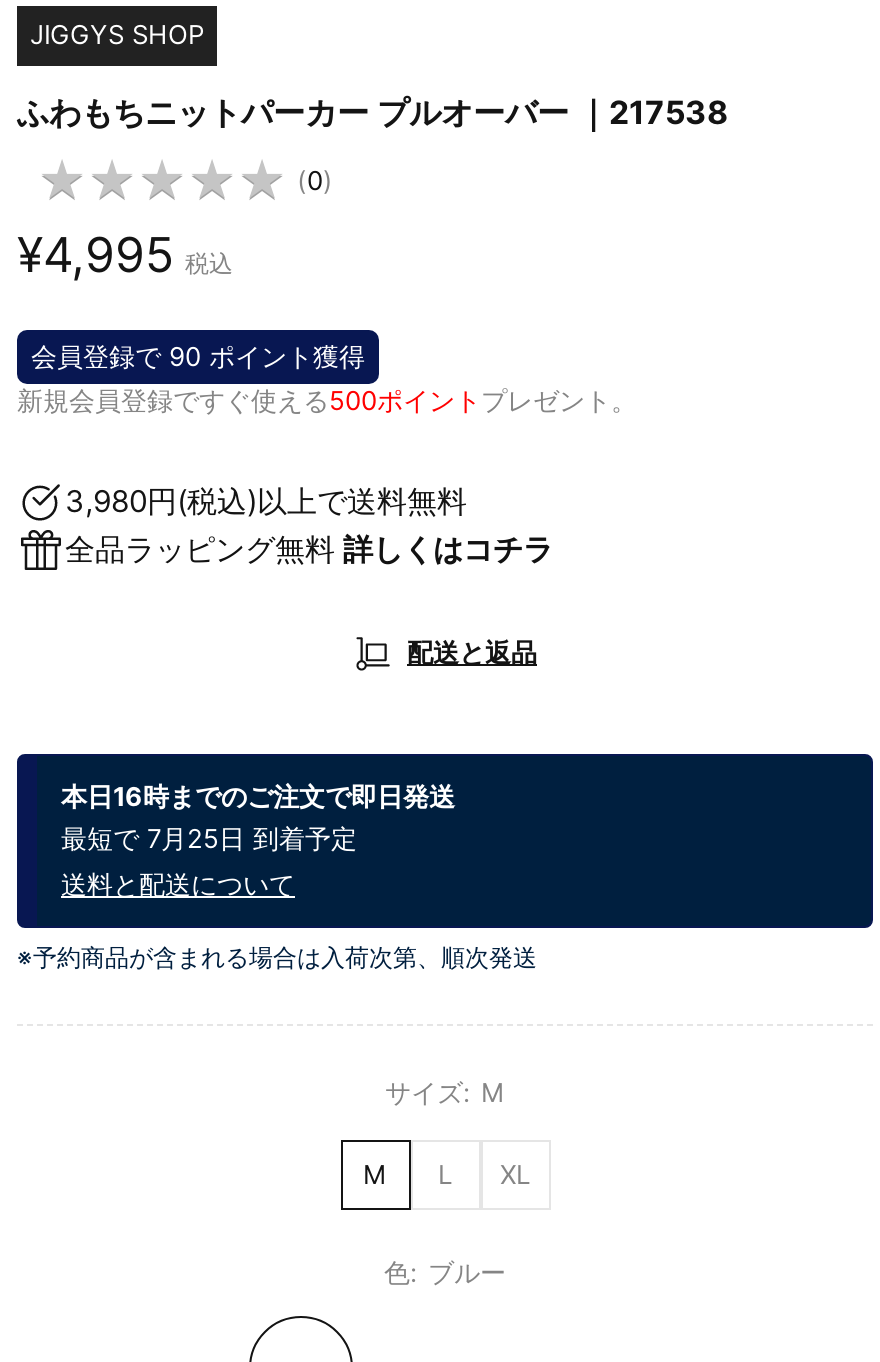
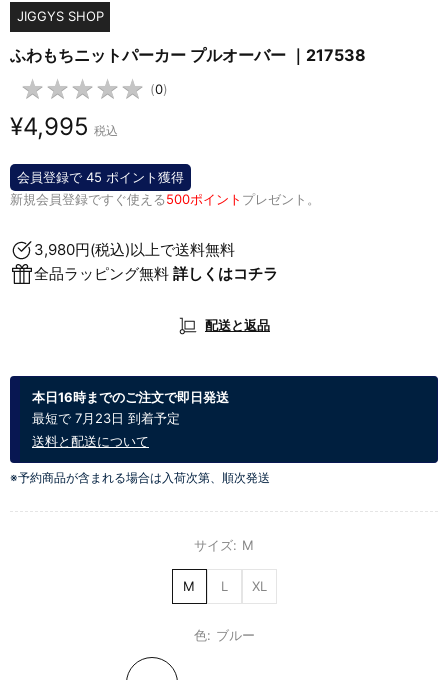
- 会員登録で 90 ポイント獲得
+ 会員登録で 45 ポイント獲得

- 最短で 7月25日 到着予定
+ 最短で 7月23日 到着予定
